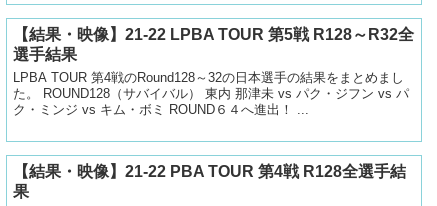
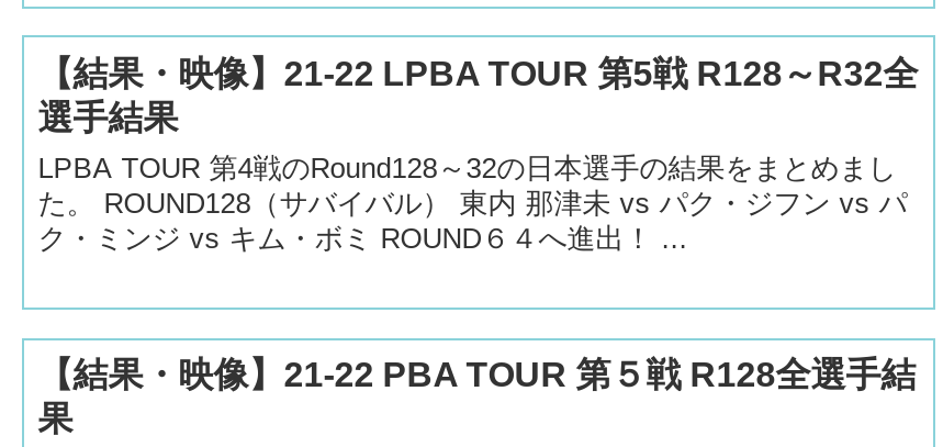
- 【結果・映像】21-22 PBA TOUR 第4戦 R128全選手結
+ 【結果・映像】21-22 PBA TOUR 第５戦 R128全選手結
